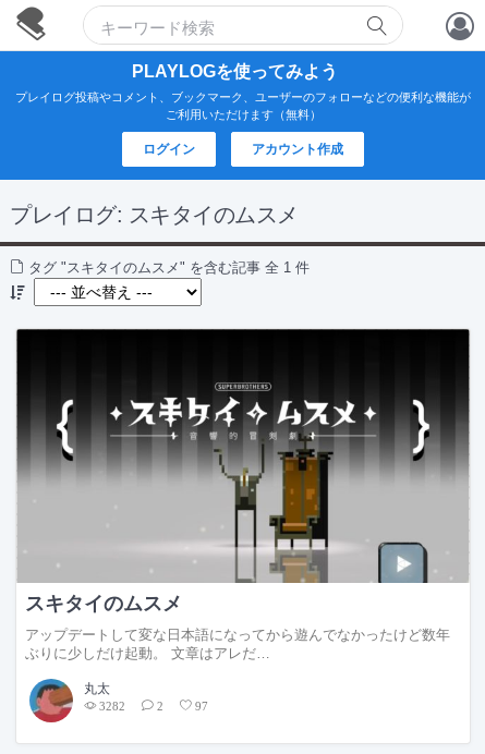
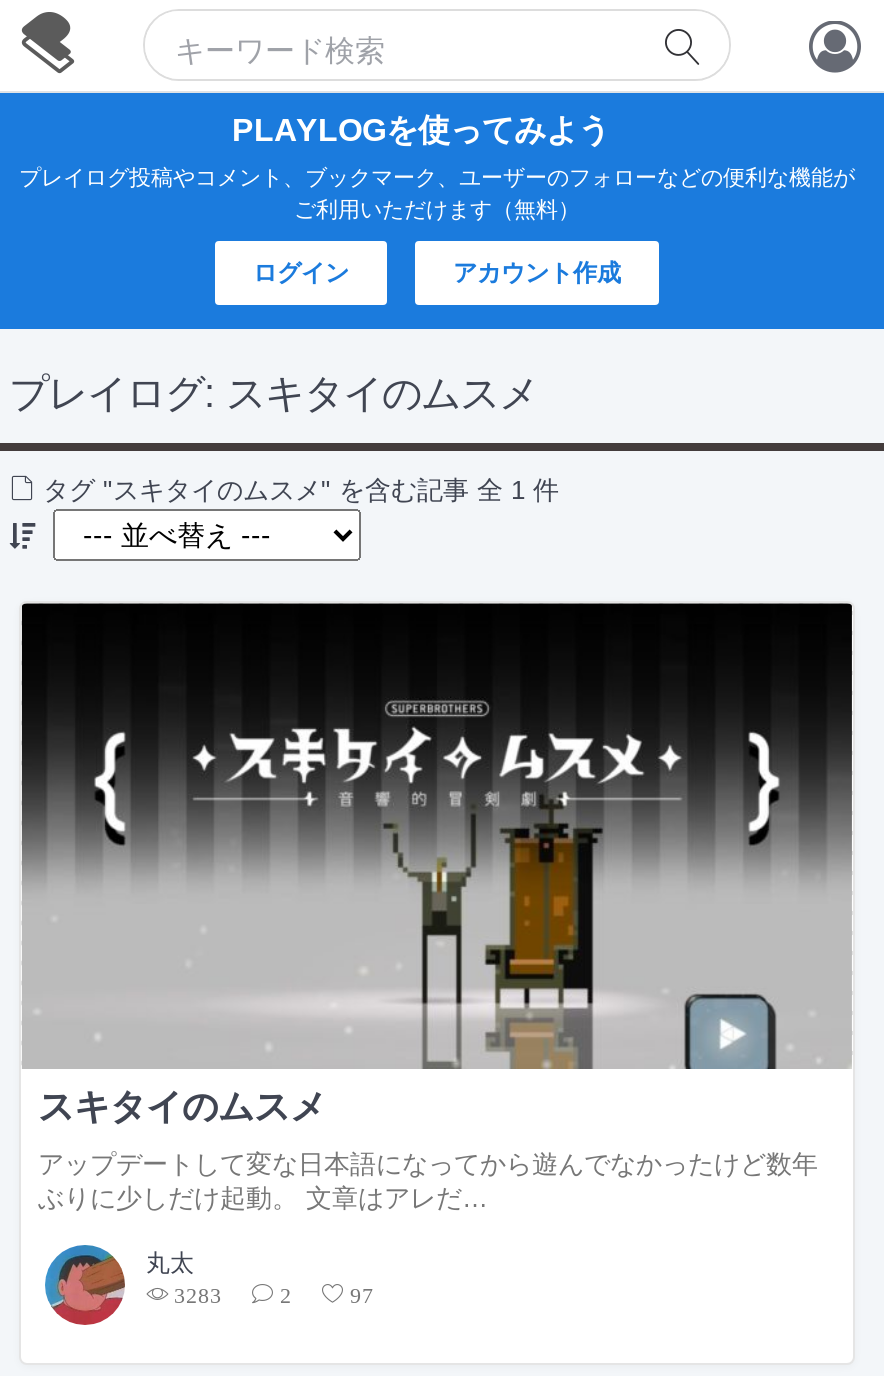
- 3282
+ 3283
